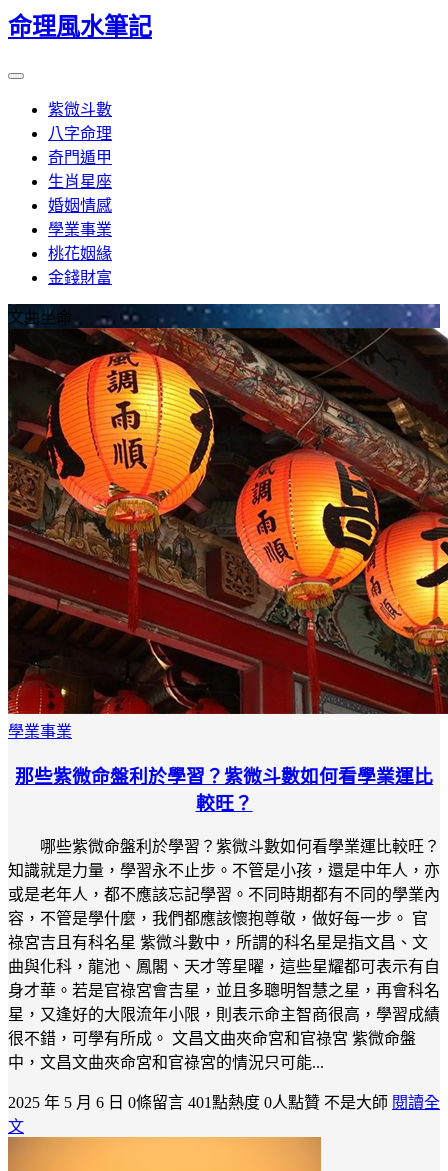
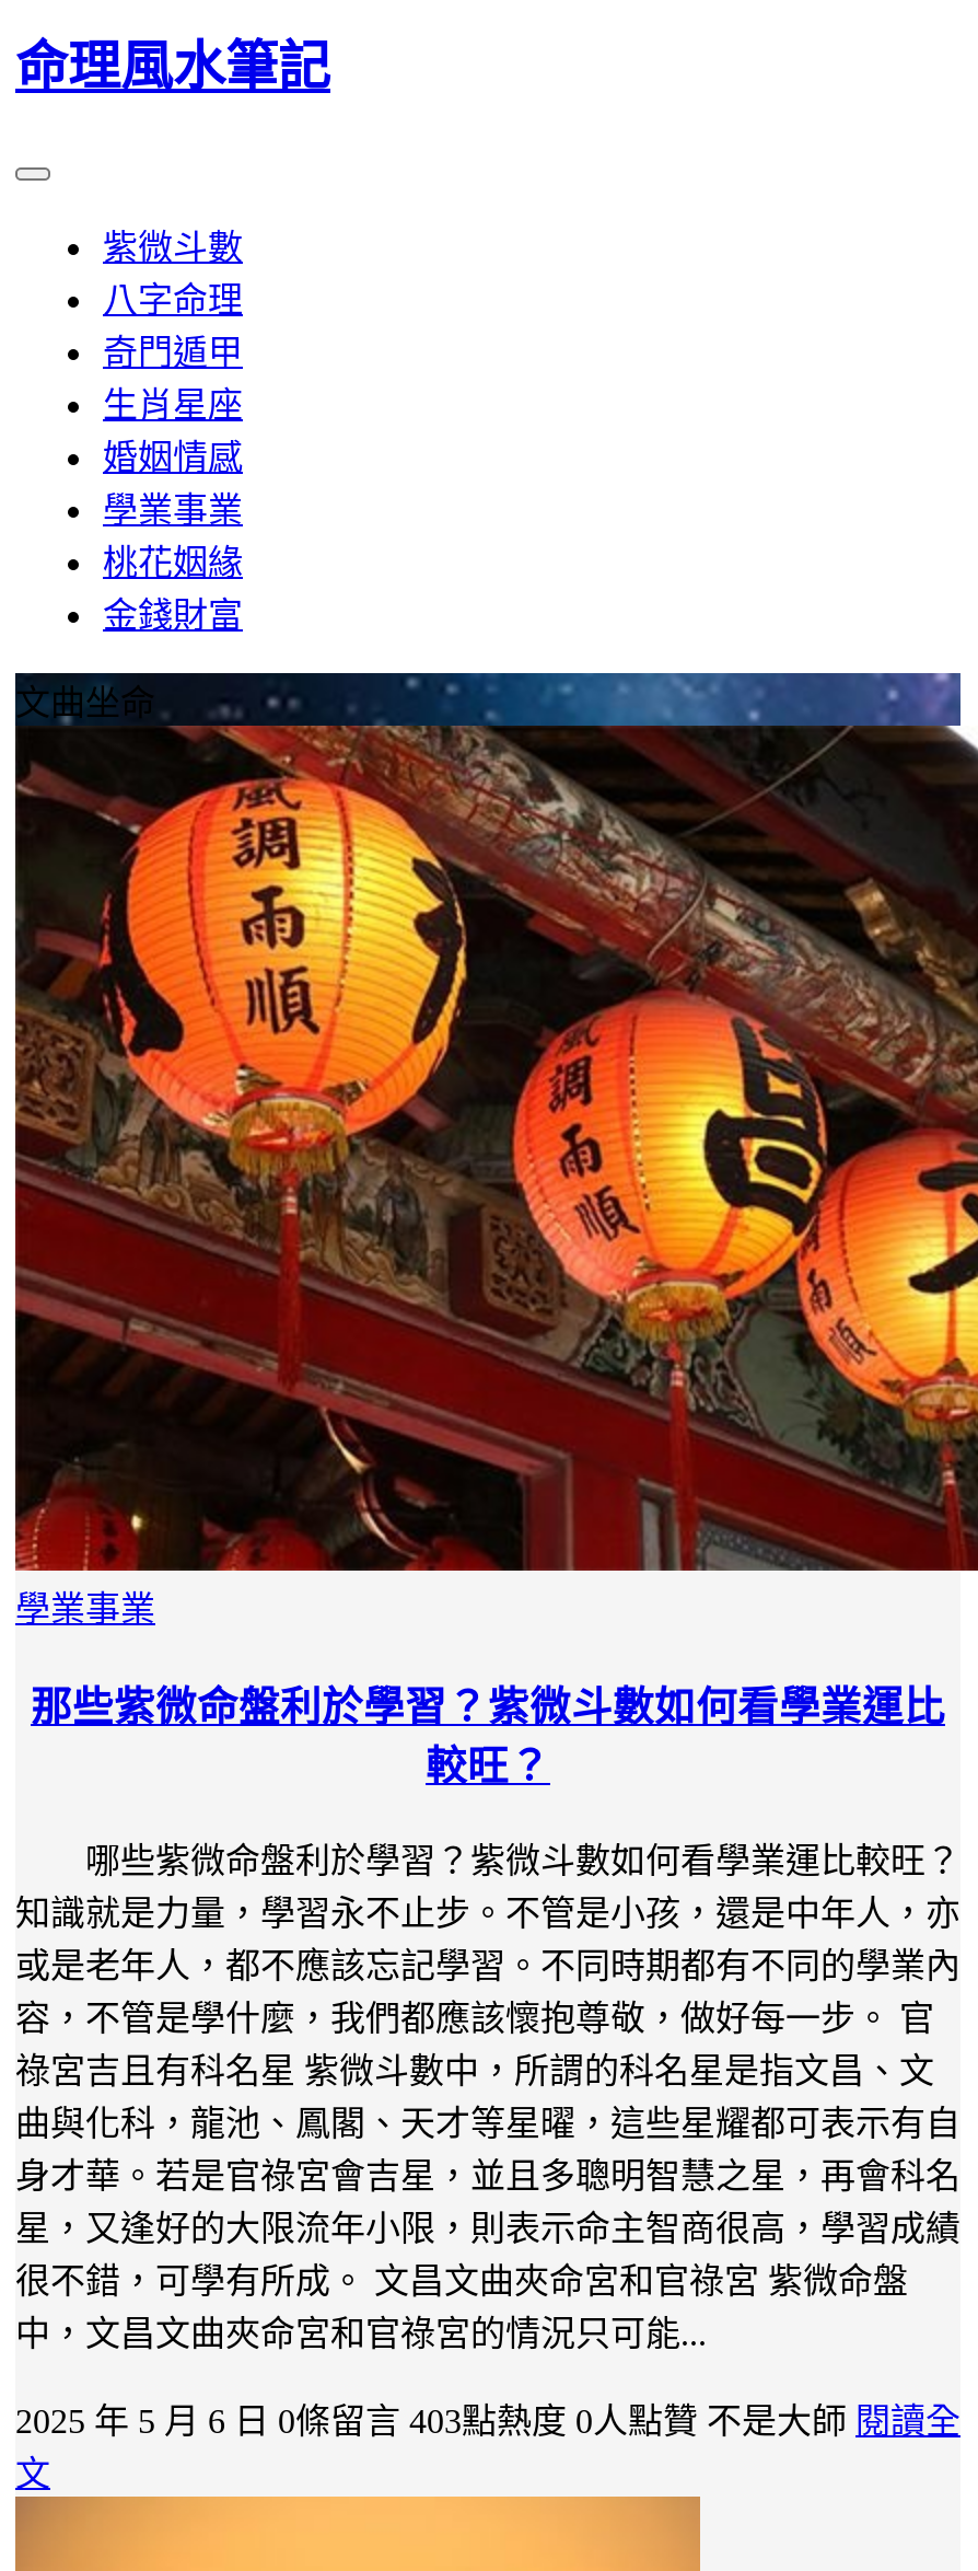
- 2025 年 5 月 6 日 0條留言 401點熱度 0人點贊 不是大師 閱讀全
+ 2025 年 5 月 6 日 0條留言 403點熱度 0人點贊 不是大師 閱讀全
